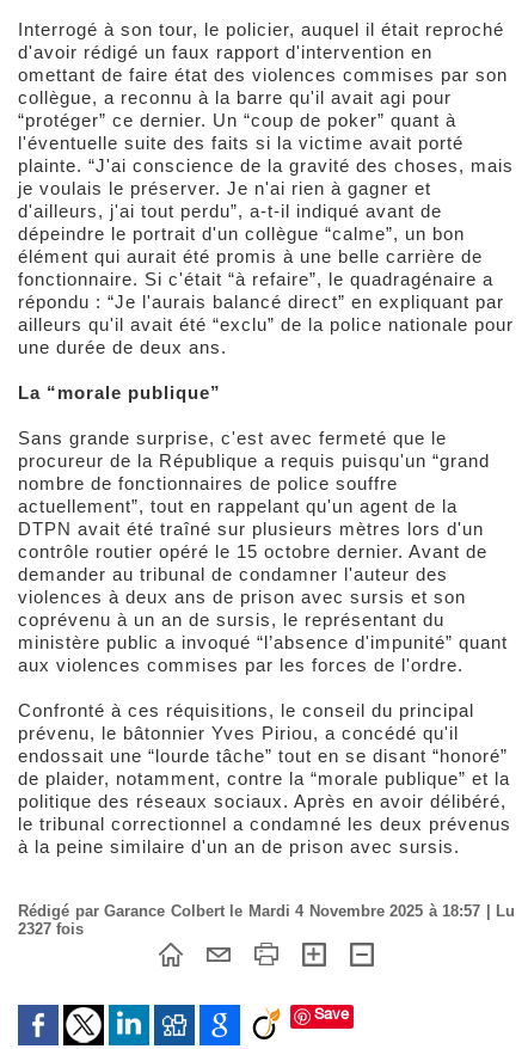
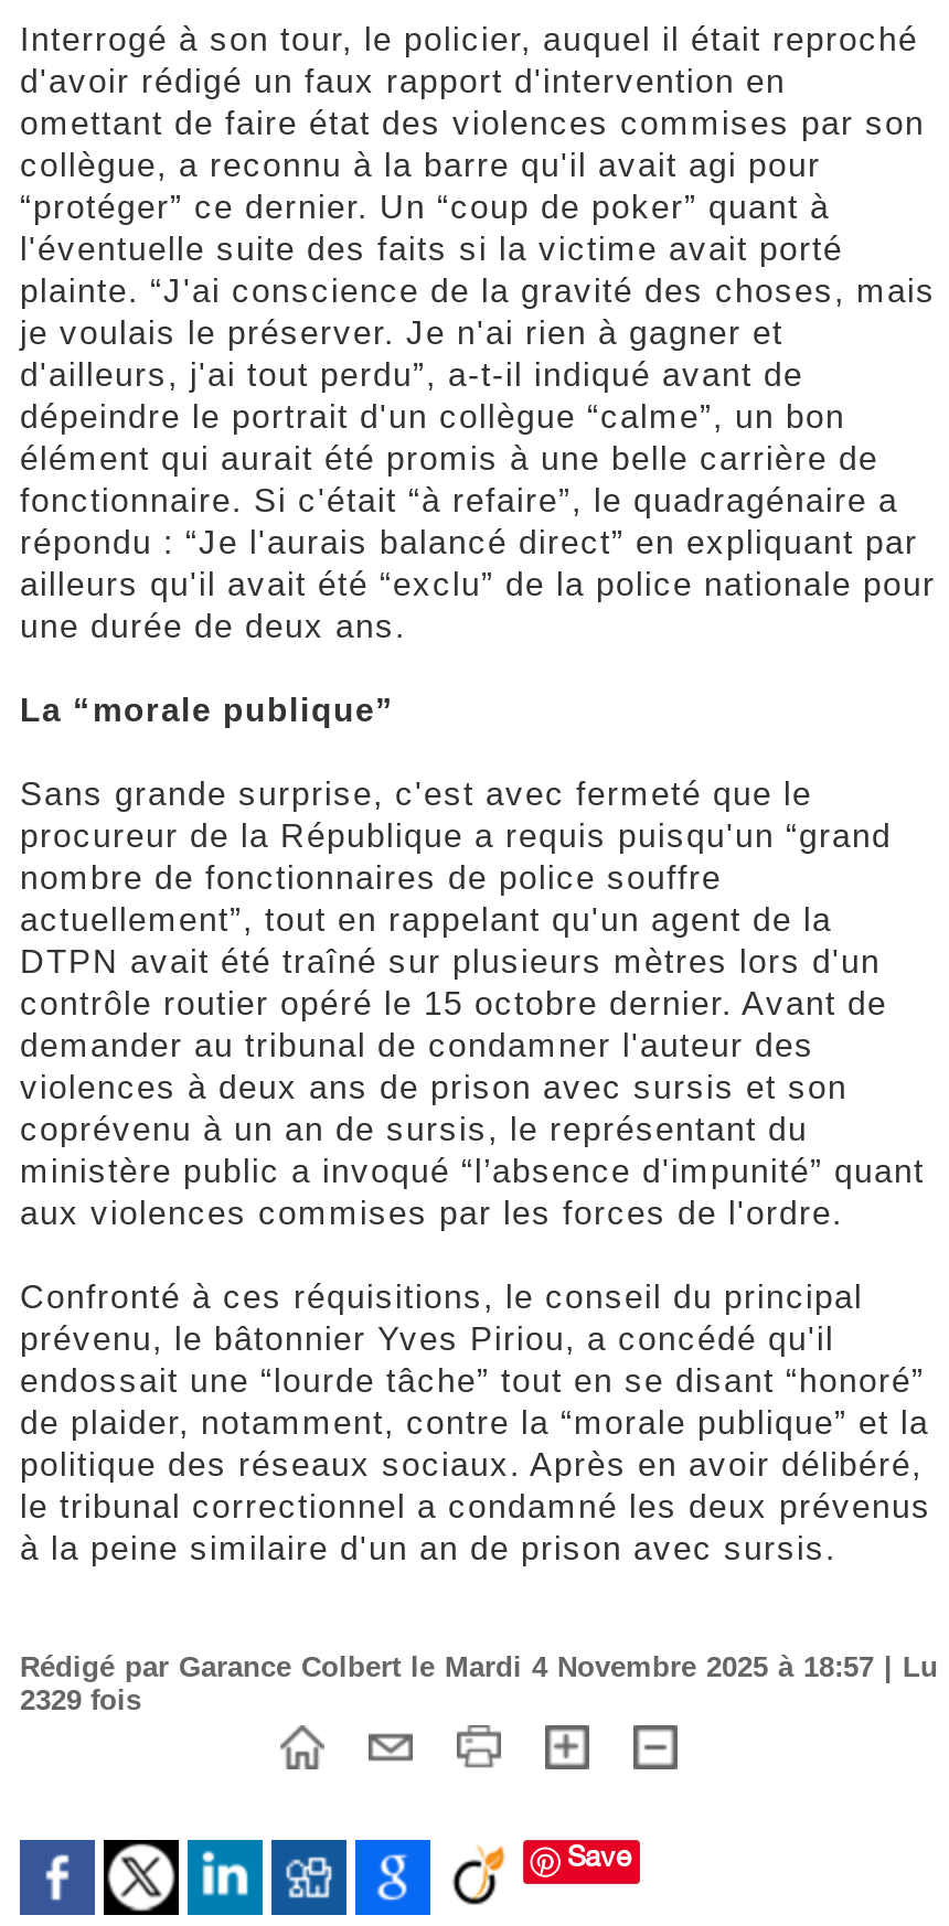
- 2327 fois
+ 2329 fois
